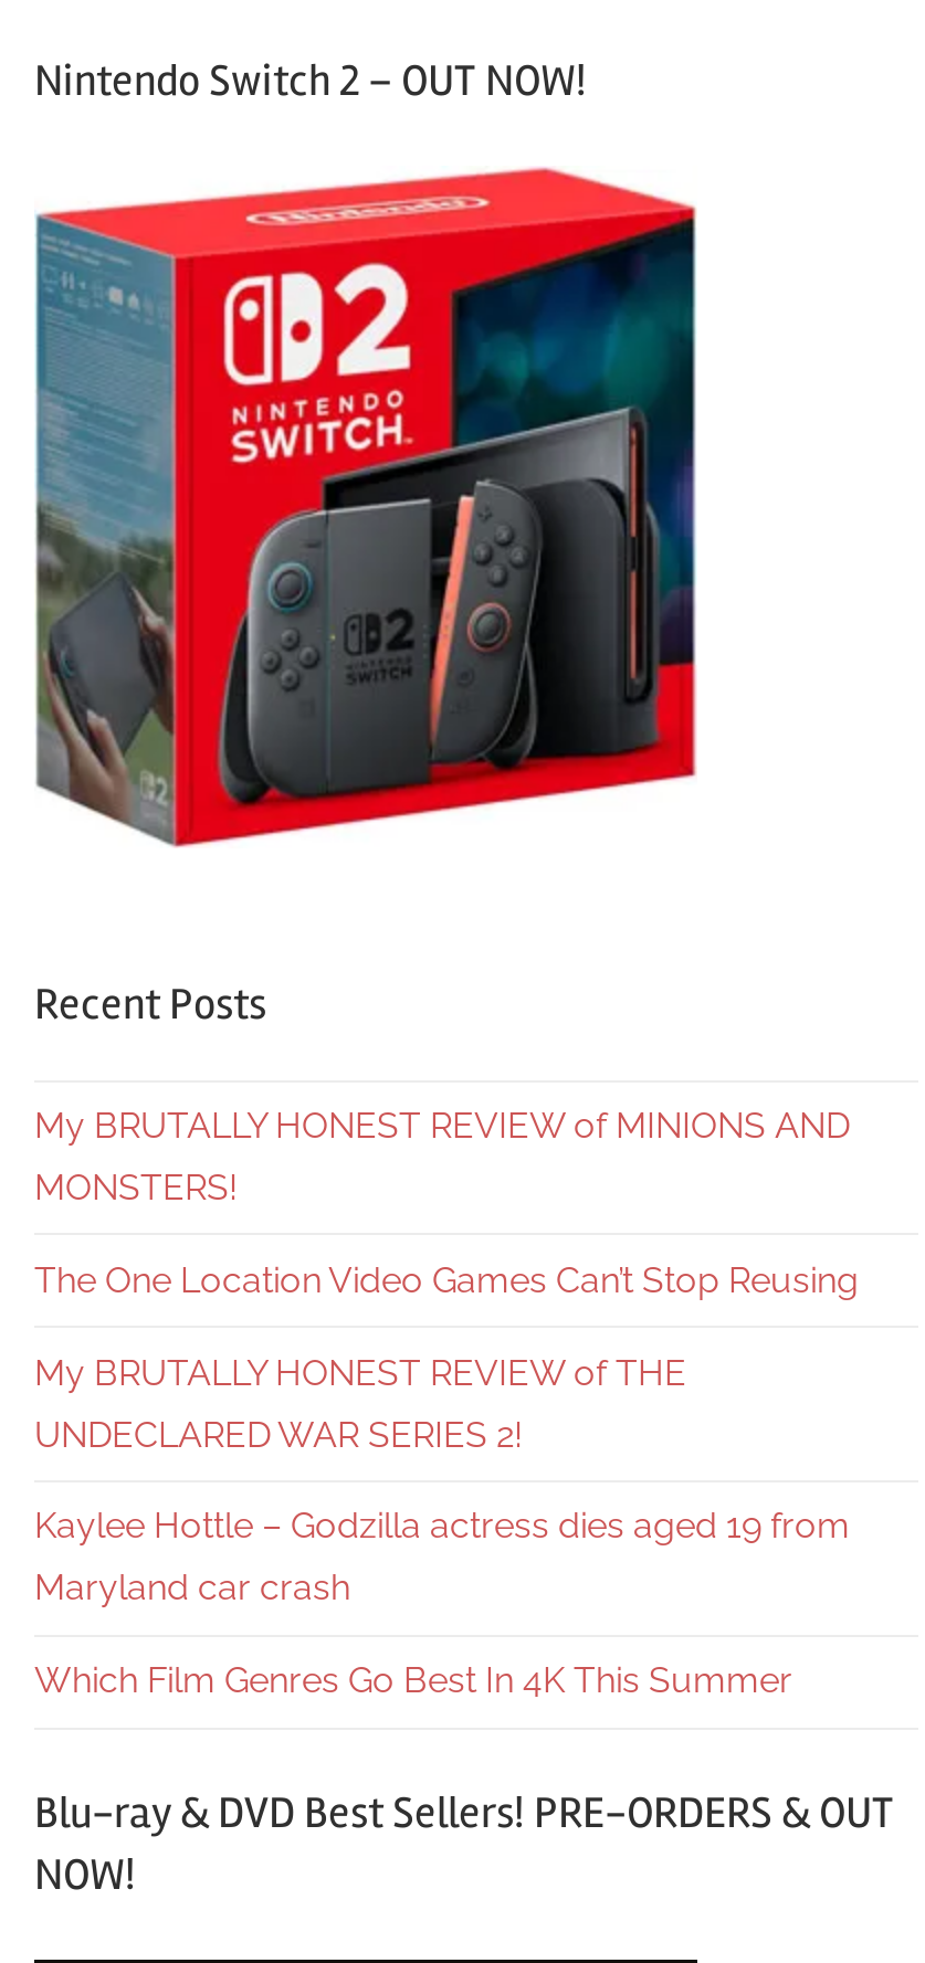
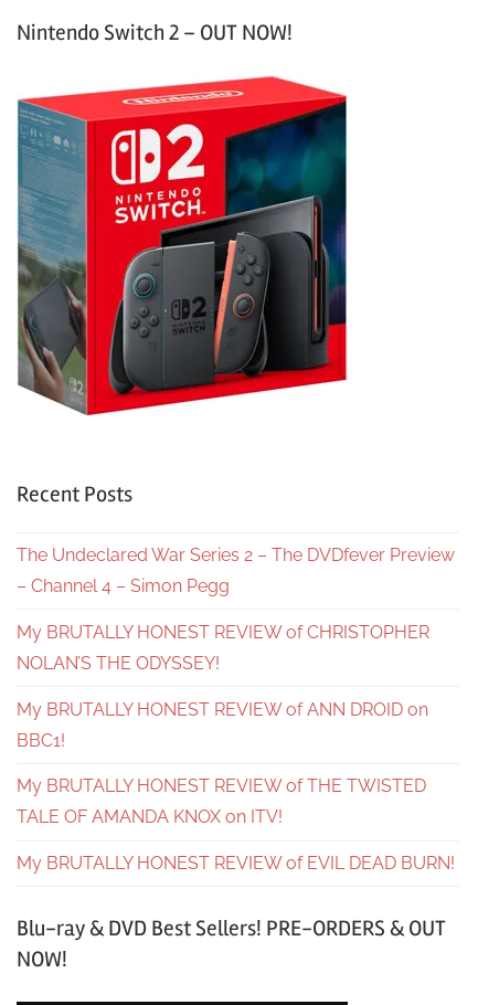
- My BRUTALLY HONEST REVIEW of MINIONS AND
- MONSTERS!
- The One Location Video Games Can’t Stop Reusing
- My BRUTALLY HONEST REVIEW of THE
- UNDECLARED WAR SERIES 2!
- Kaylee Hottle – Godzilla actress dies aged 19 from
- Maryland car crash
- Which Film Genres Go Best In 4K This Summer
+ The Undeclared War Series 2 – The DVDfever Preview
+ – Channel 4 – Simon Pegg
+ My BRUTALLY HONEST REVIEW of CHRISTOPHER
+ NOLAN’S THE ODYSSEY!
+ My BRUTALLY HONEST REVIEW of ANN DROID on
+ BBC1!
+ My BRUTALLY HONEST REVIEW of THE TWISTED
+ TALE OF AMANDA KNOX on ITV!
+ My BRUTALLY HONEST REVIEW of EVIL DEAD BURN!
